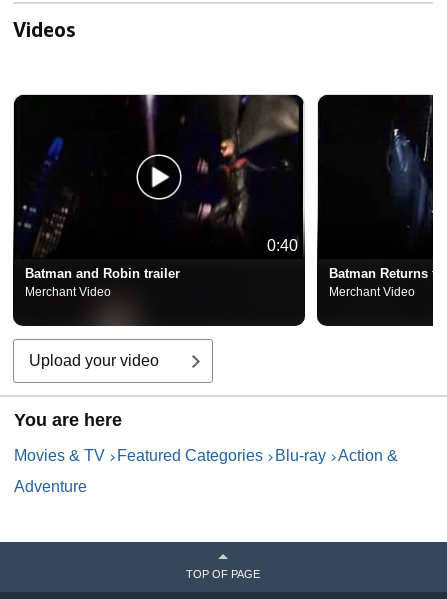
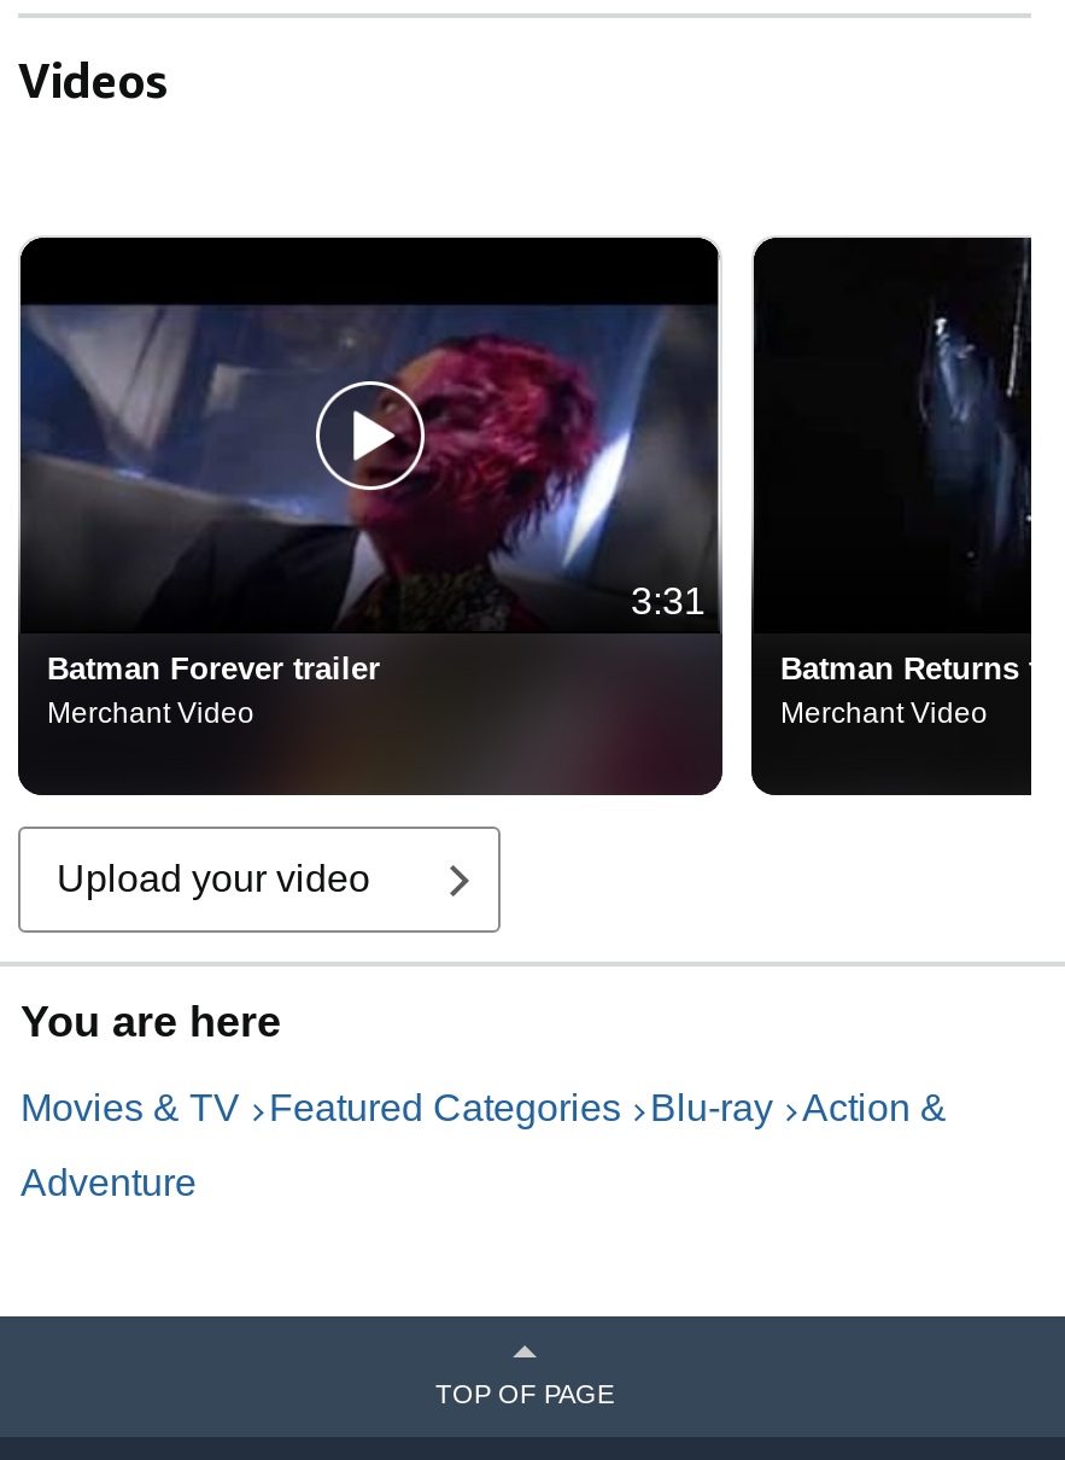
- [image]
- 0:40
+ [image]
+ 3:31

- Batman and Robin trailer
+ Batman Forever trailer
